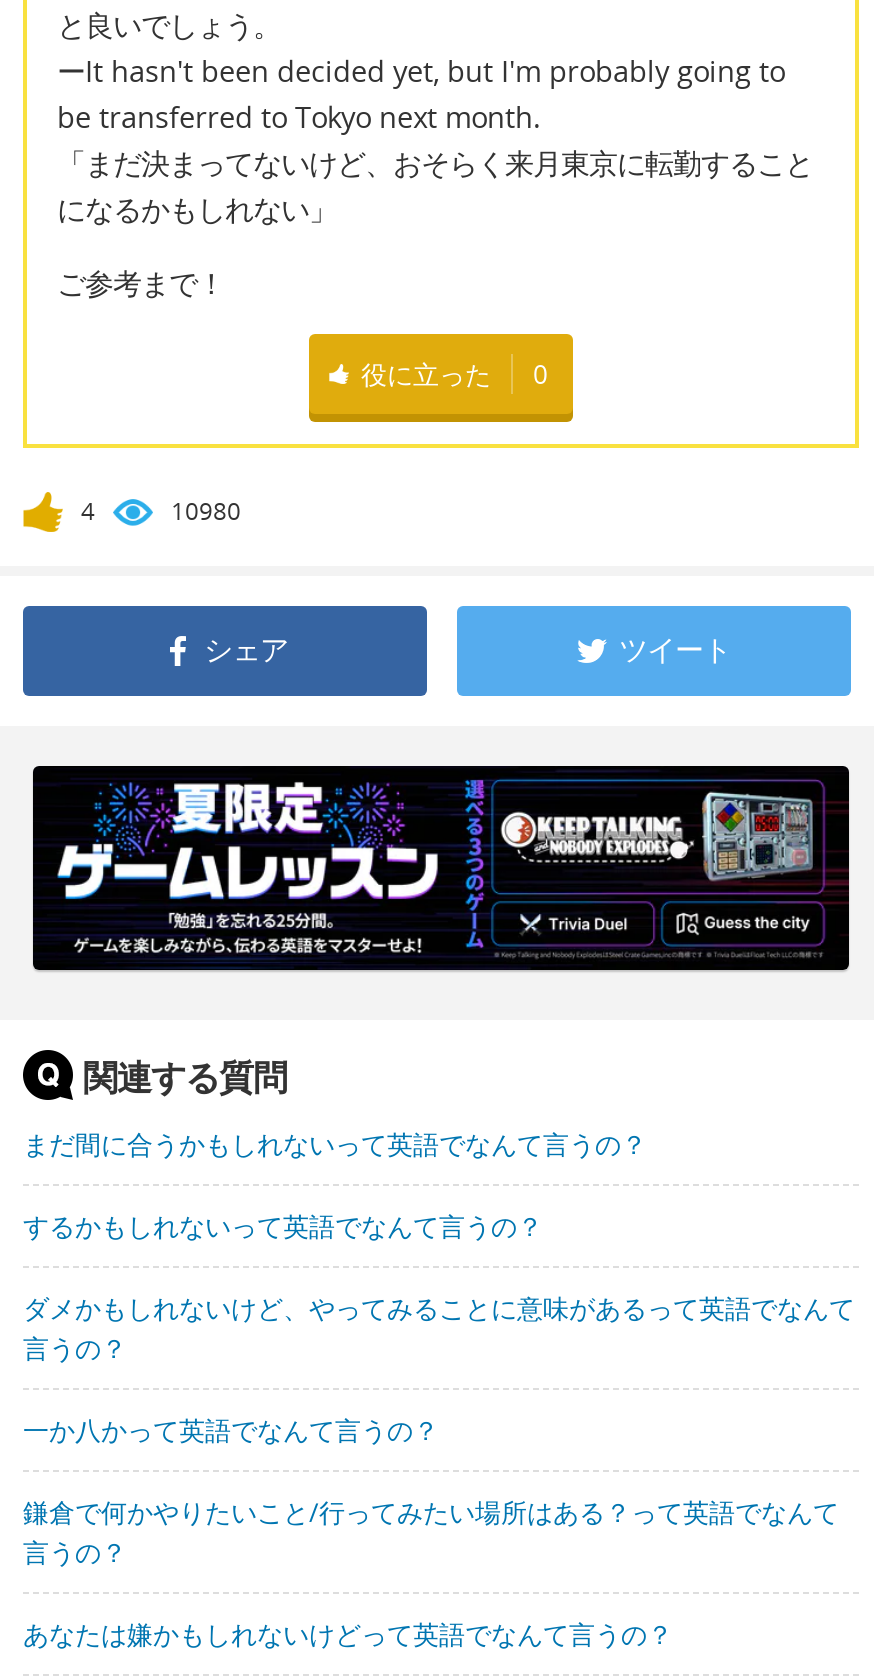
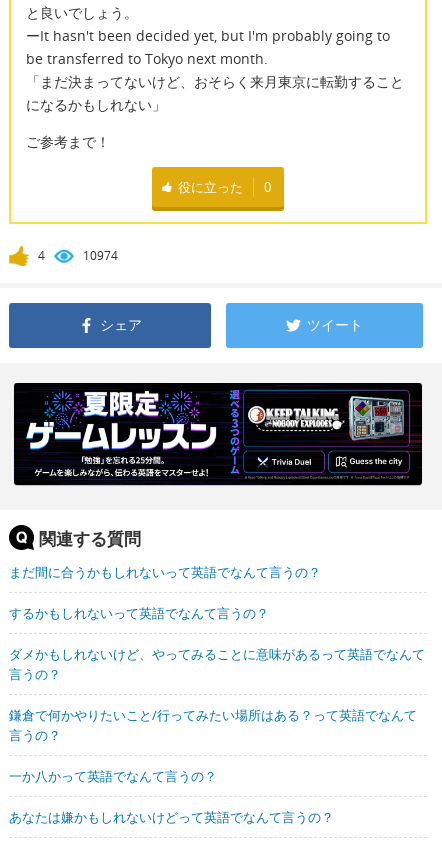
- 10980
+ 10974

moved down: 一か八かって英語でなんて言うの？

moved up: 鎌倉で何かやりたいこと/行ってみたい場所はある？って英語でなんて | 言うの？
